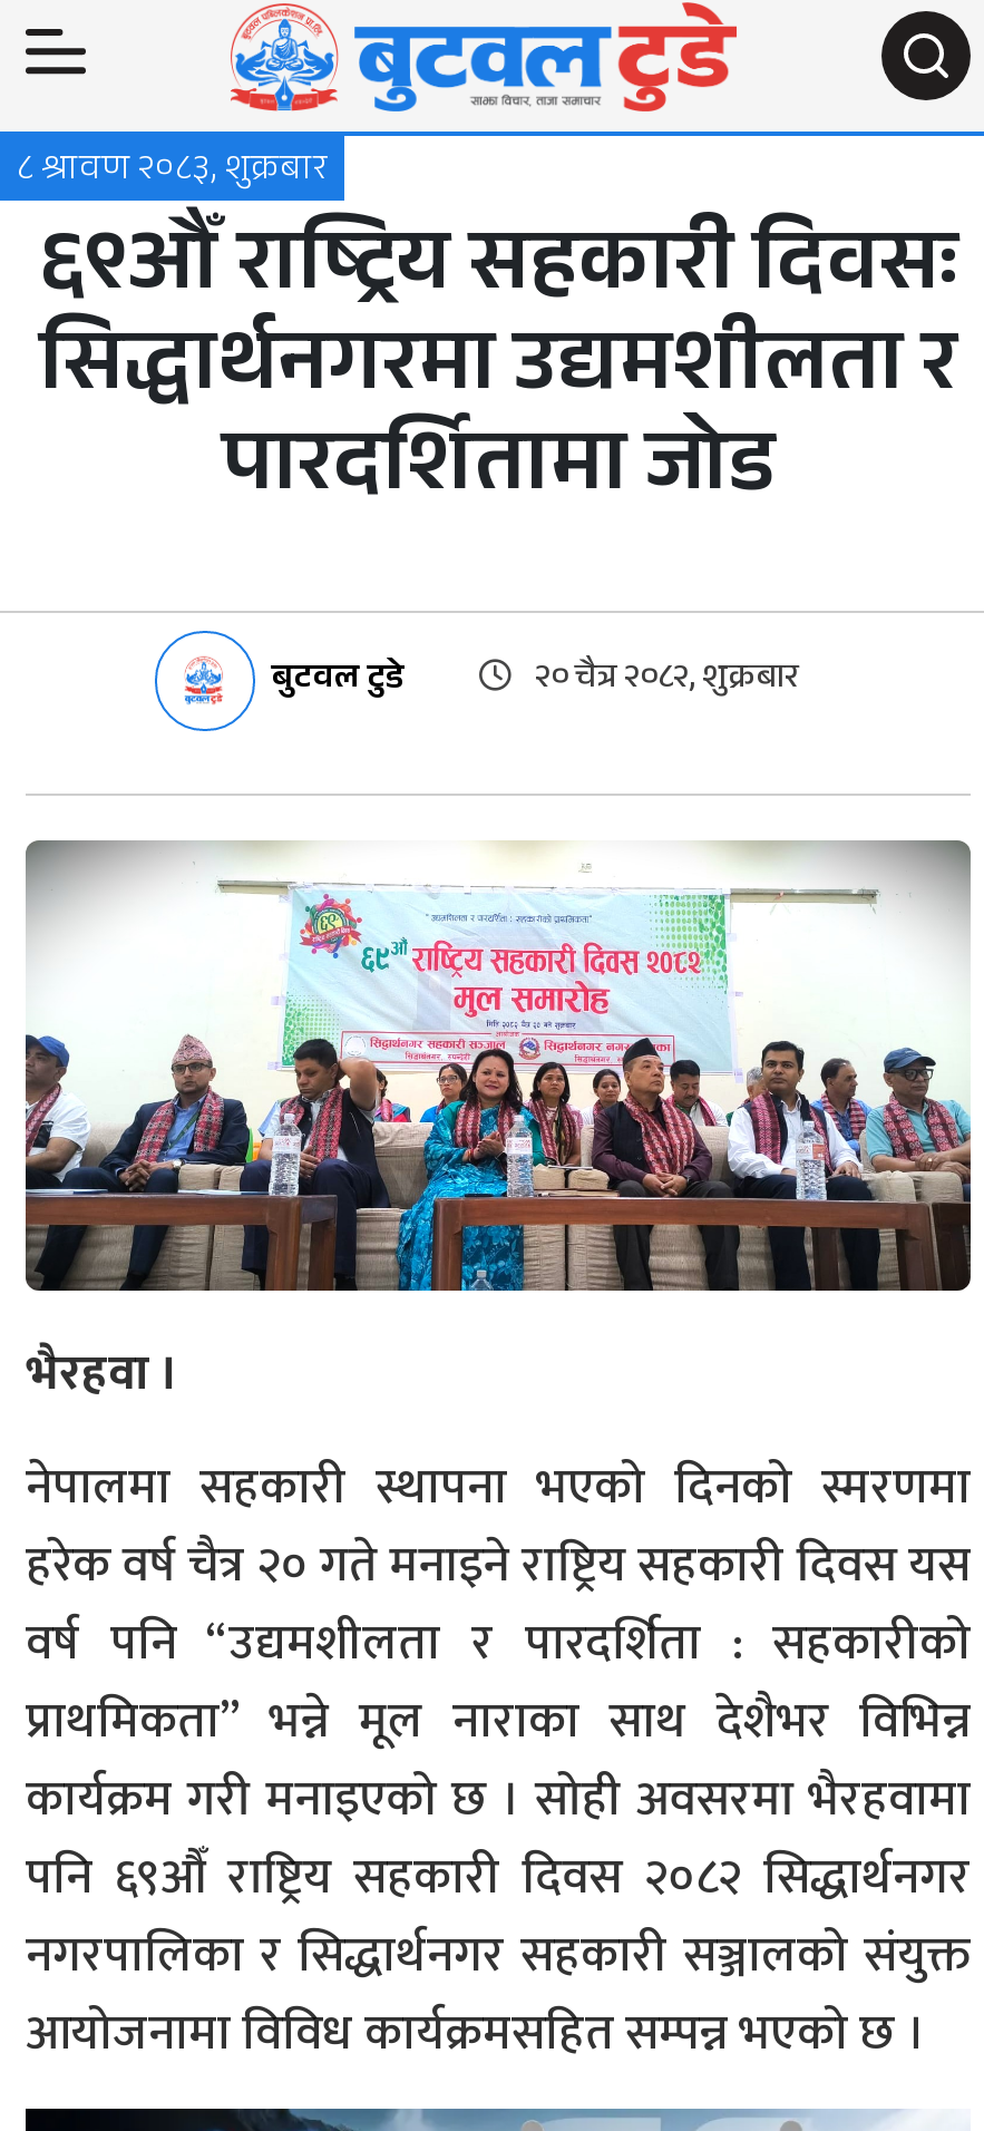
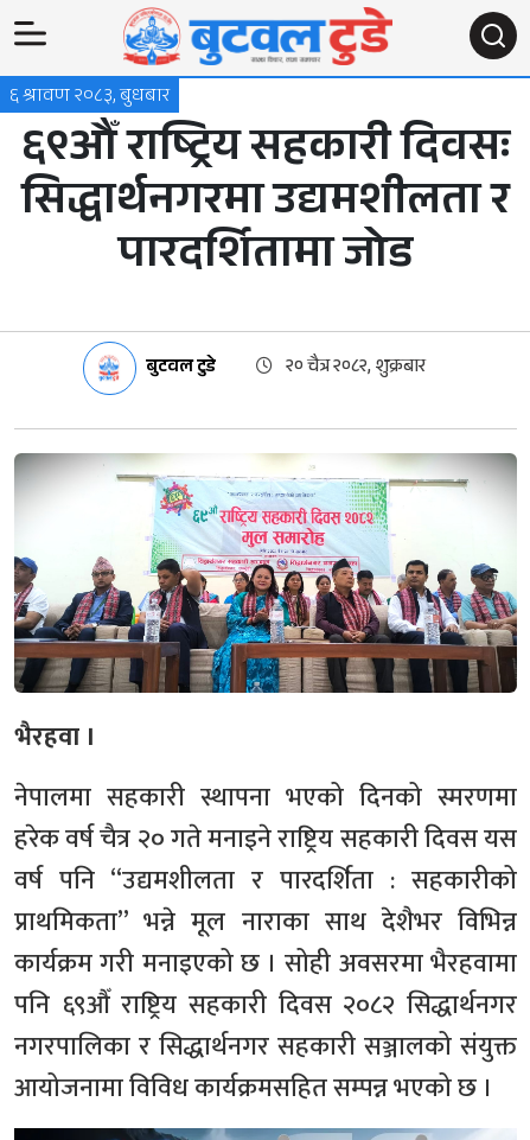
- ८ श्रावण २०८३, शुक्रबार
+ ६ श्रावण २०८३, बुधबार
